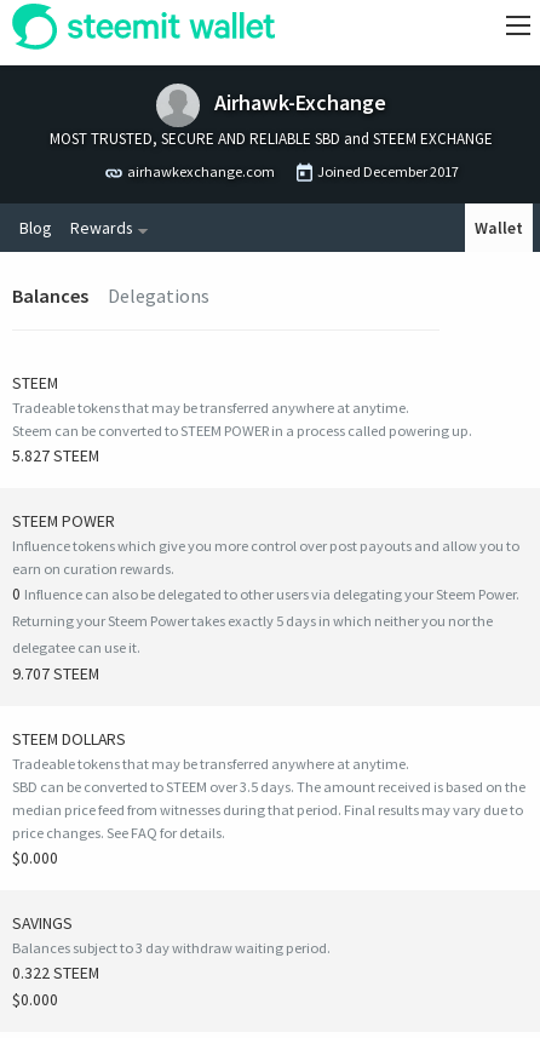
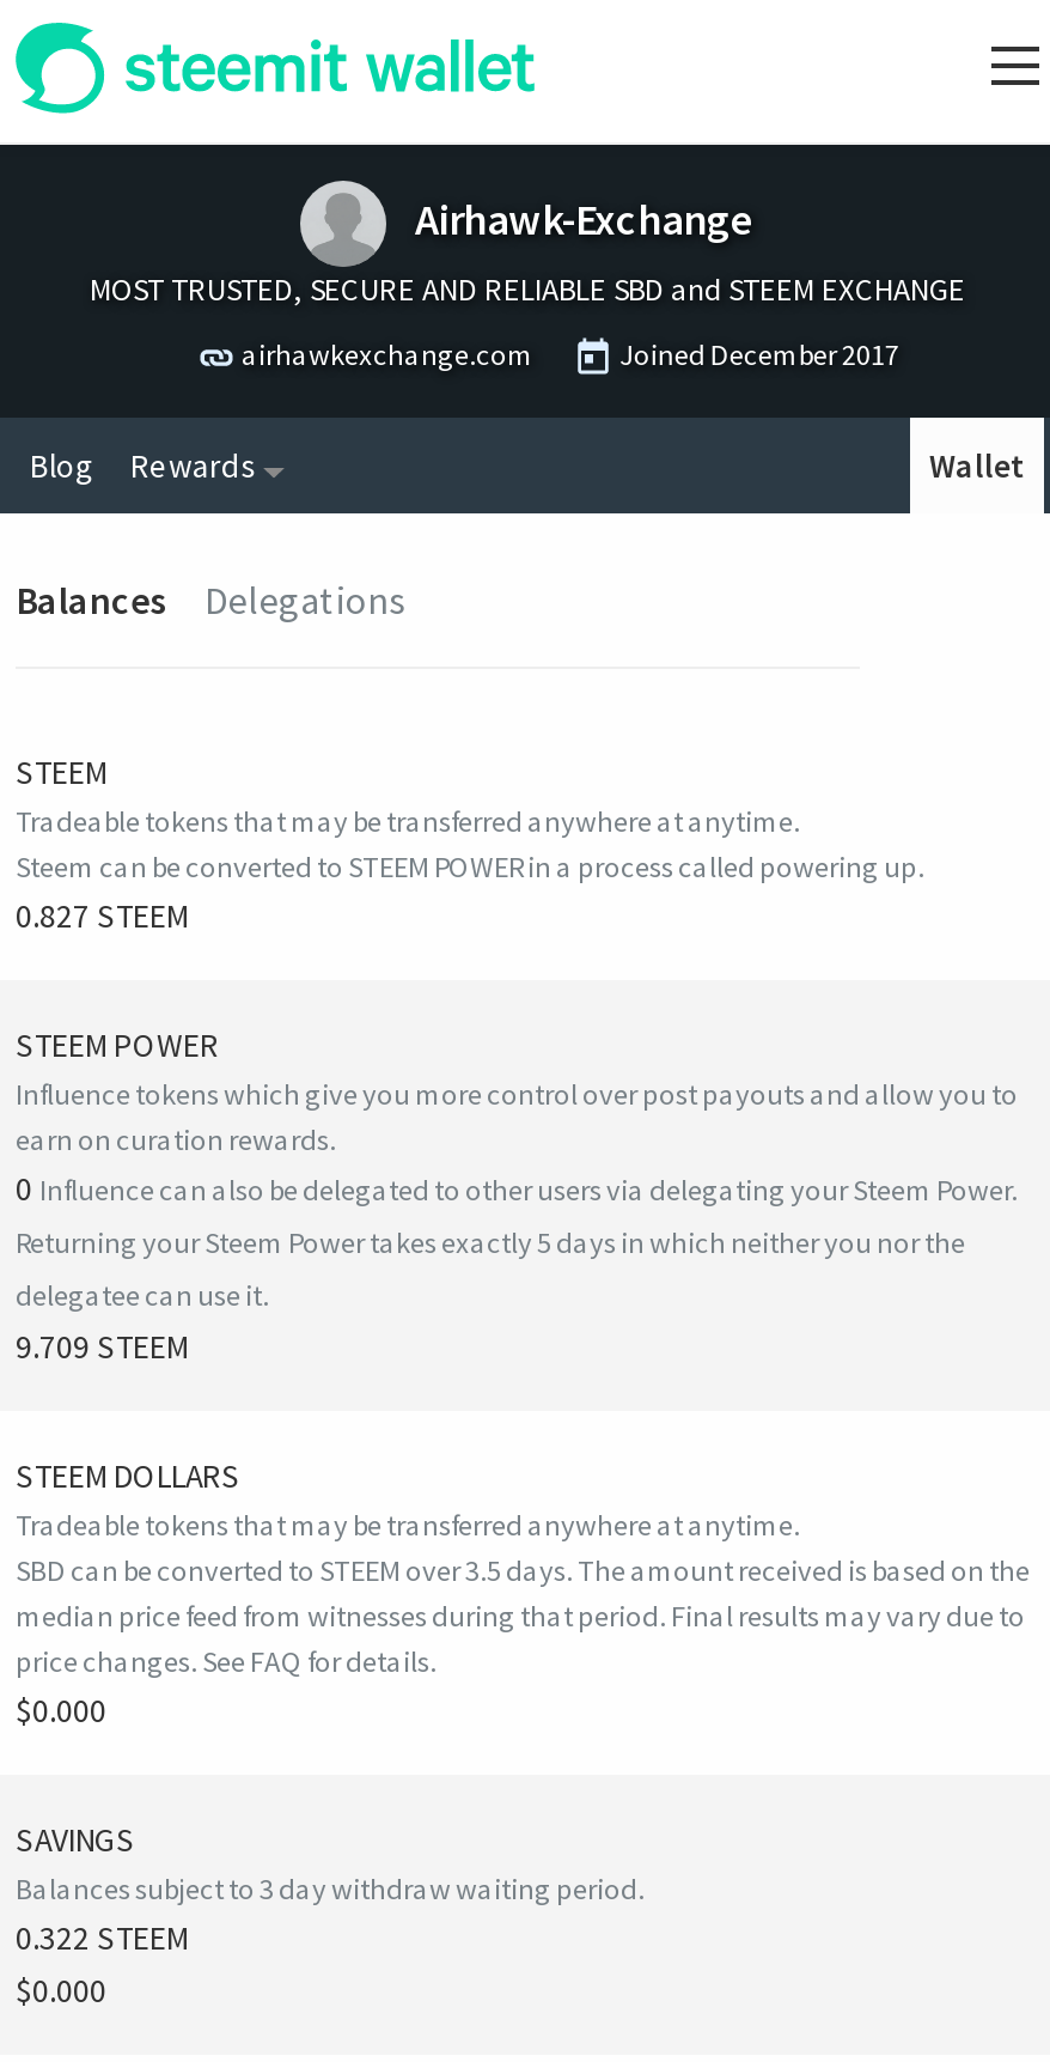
- 5.827 STEEM
+ 0.827 STEEM

- 9.707 STEEM
+ 9.709 STEEM
